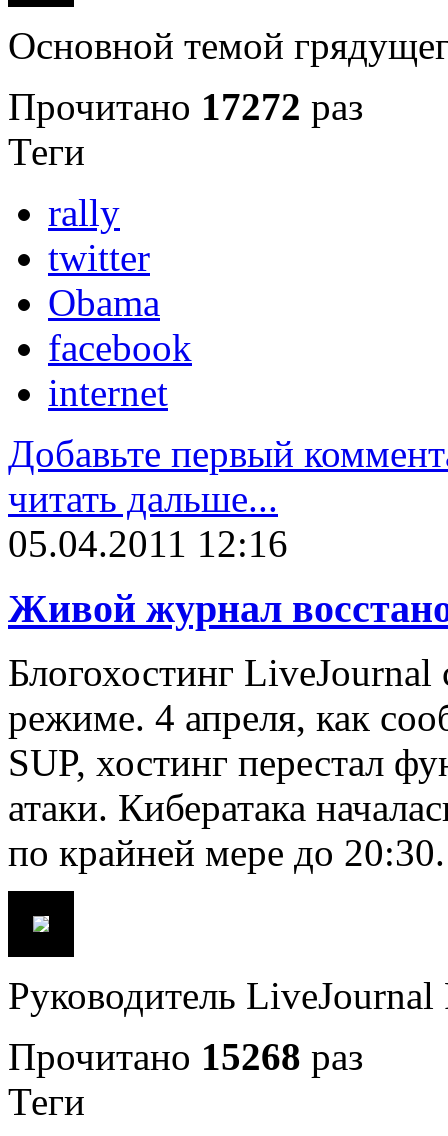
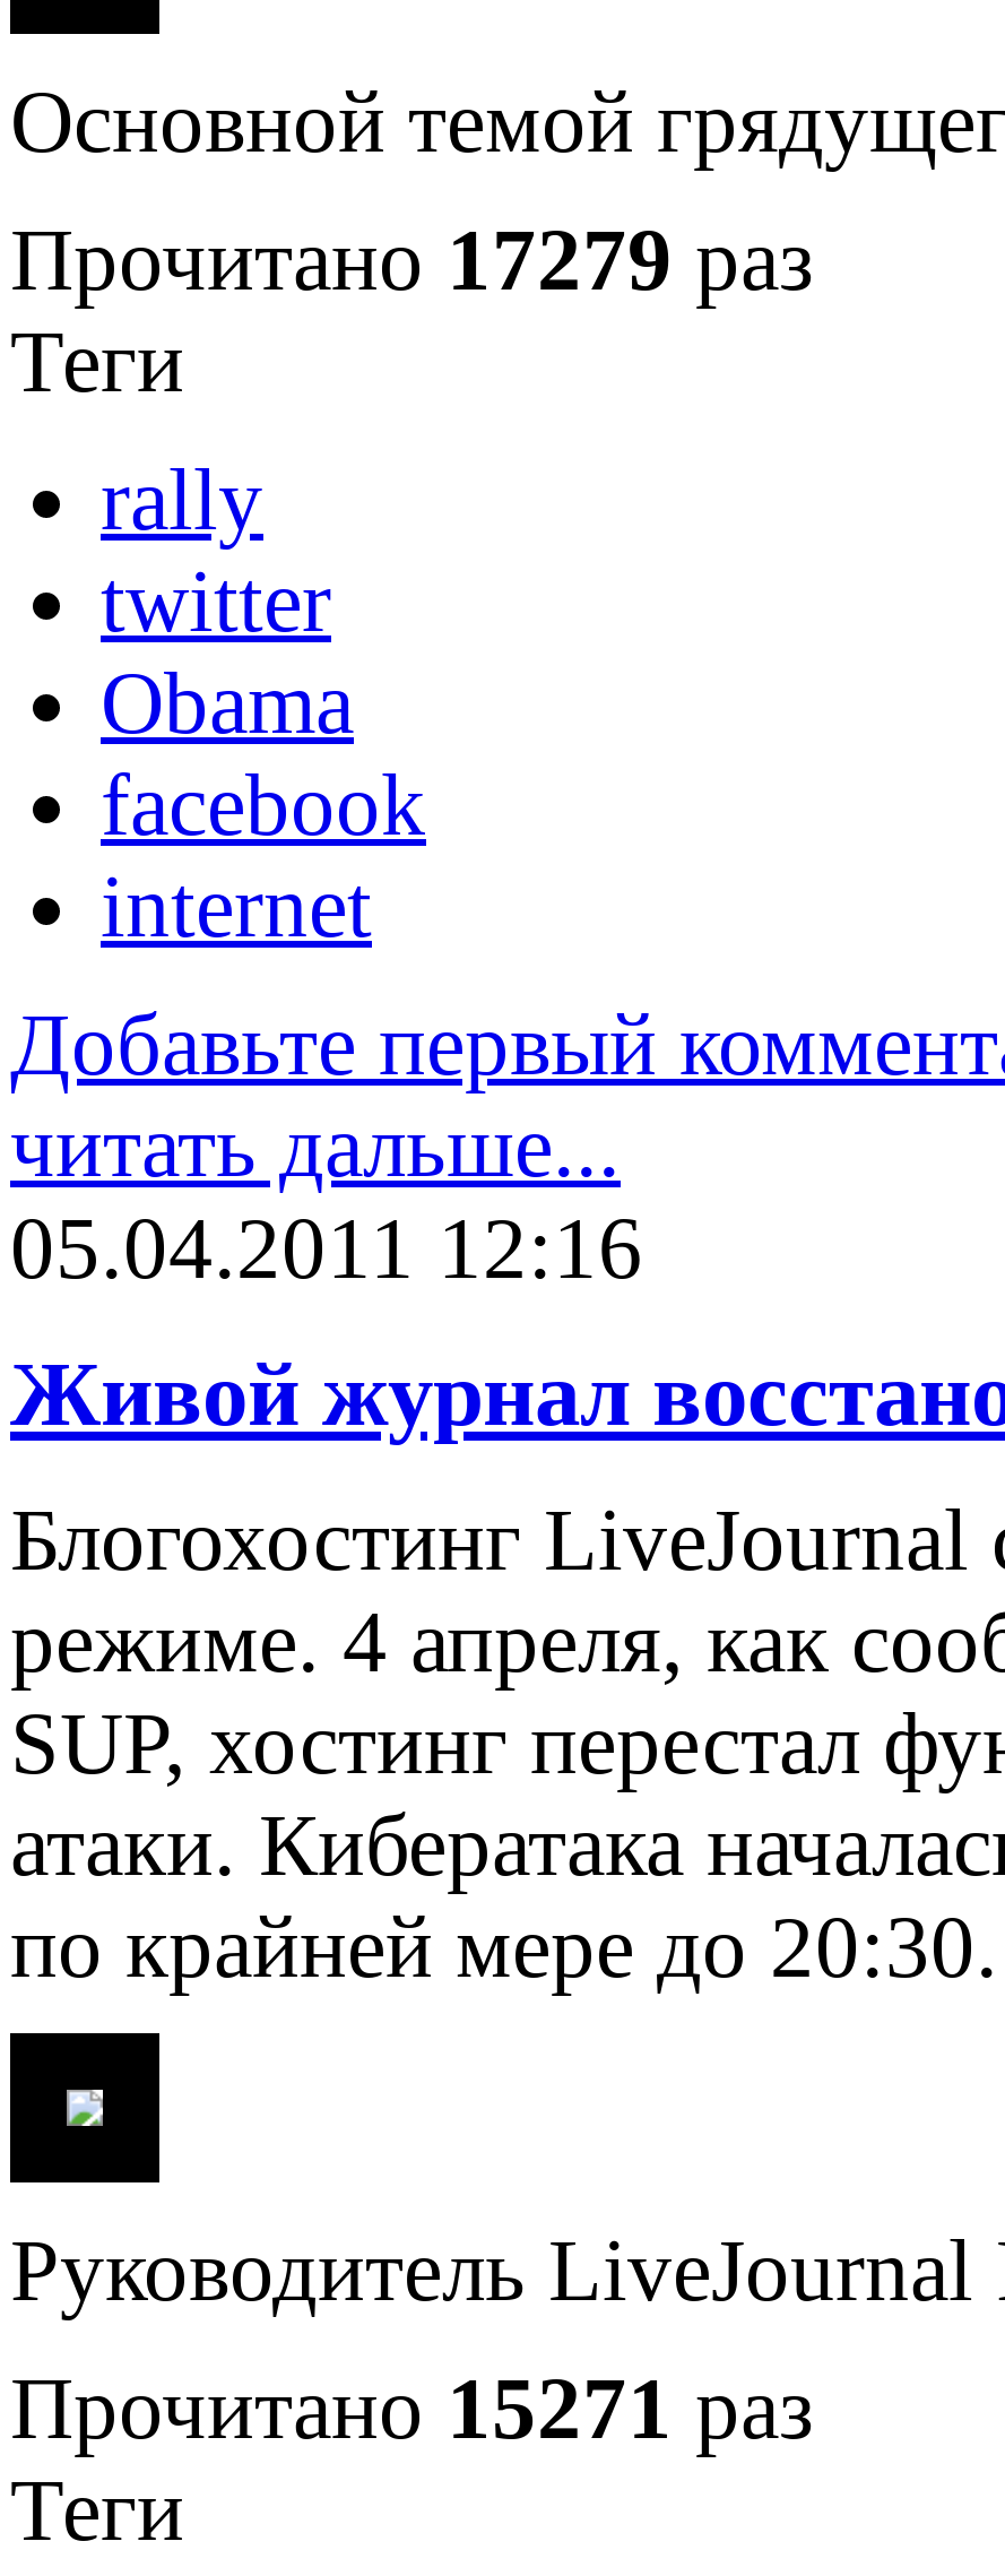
- Прочитано 17272 раз
+ Прочитано 17279 раз

- Прочитано 15268 раз
+ Прочитано 15271 раз
